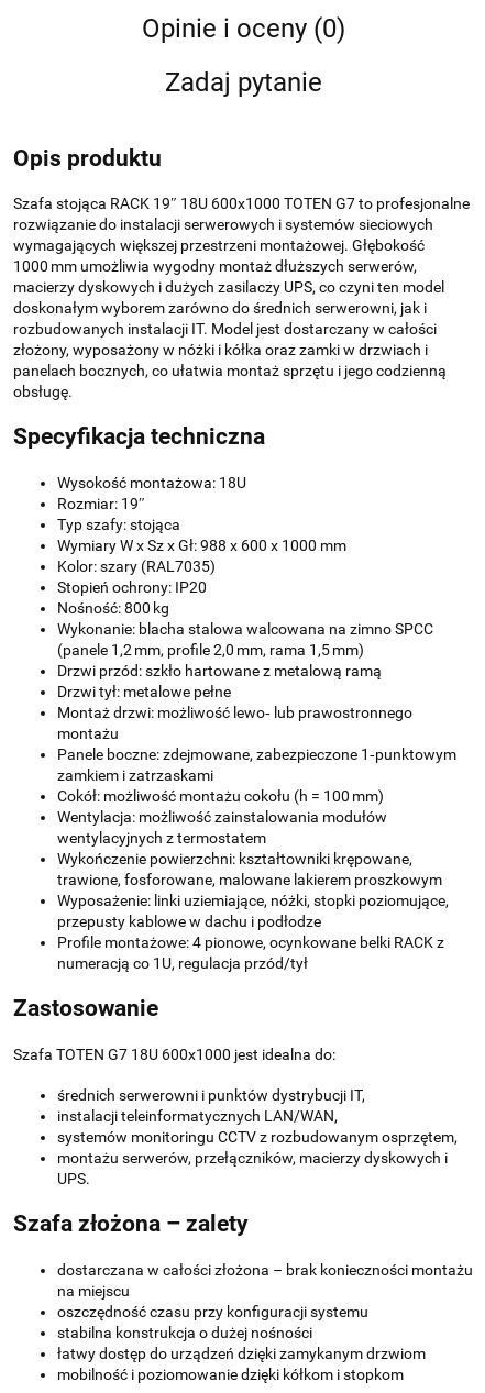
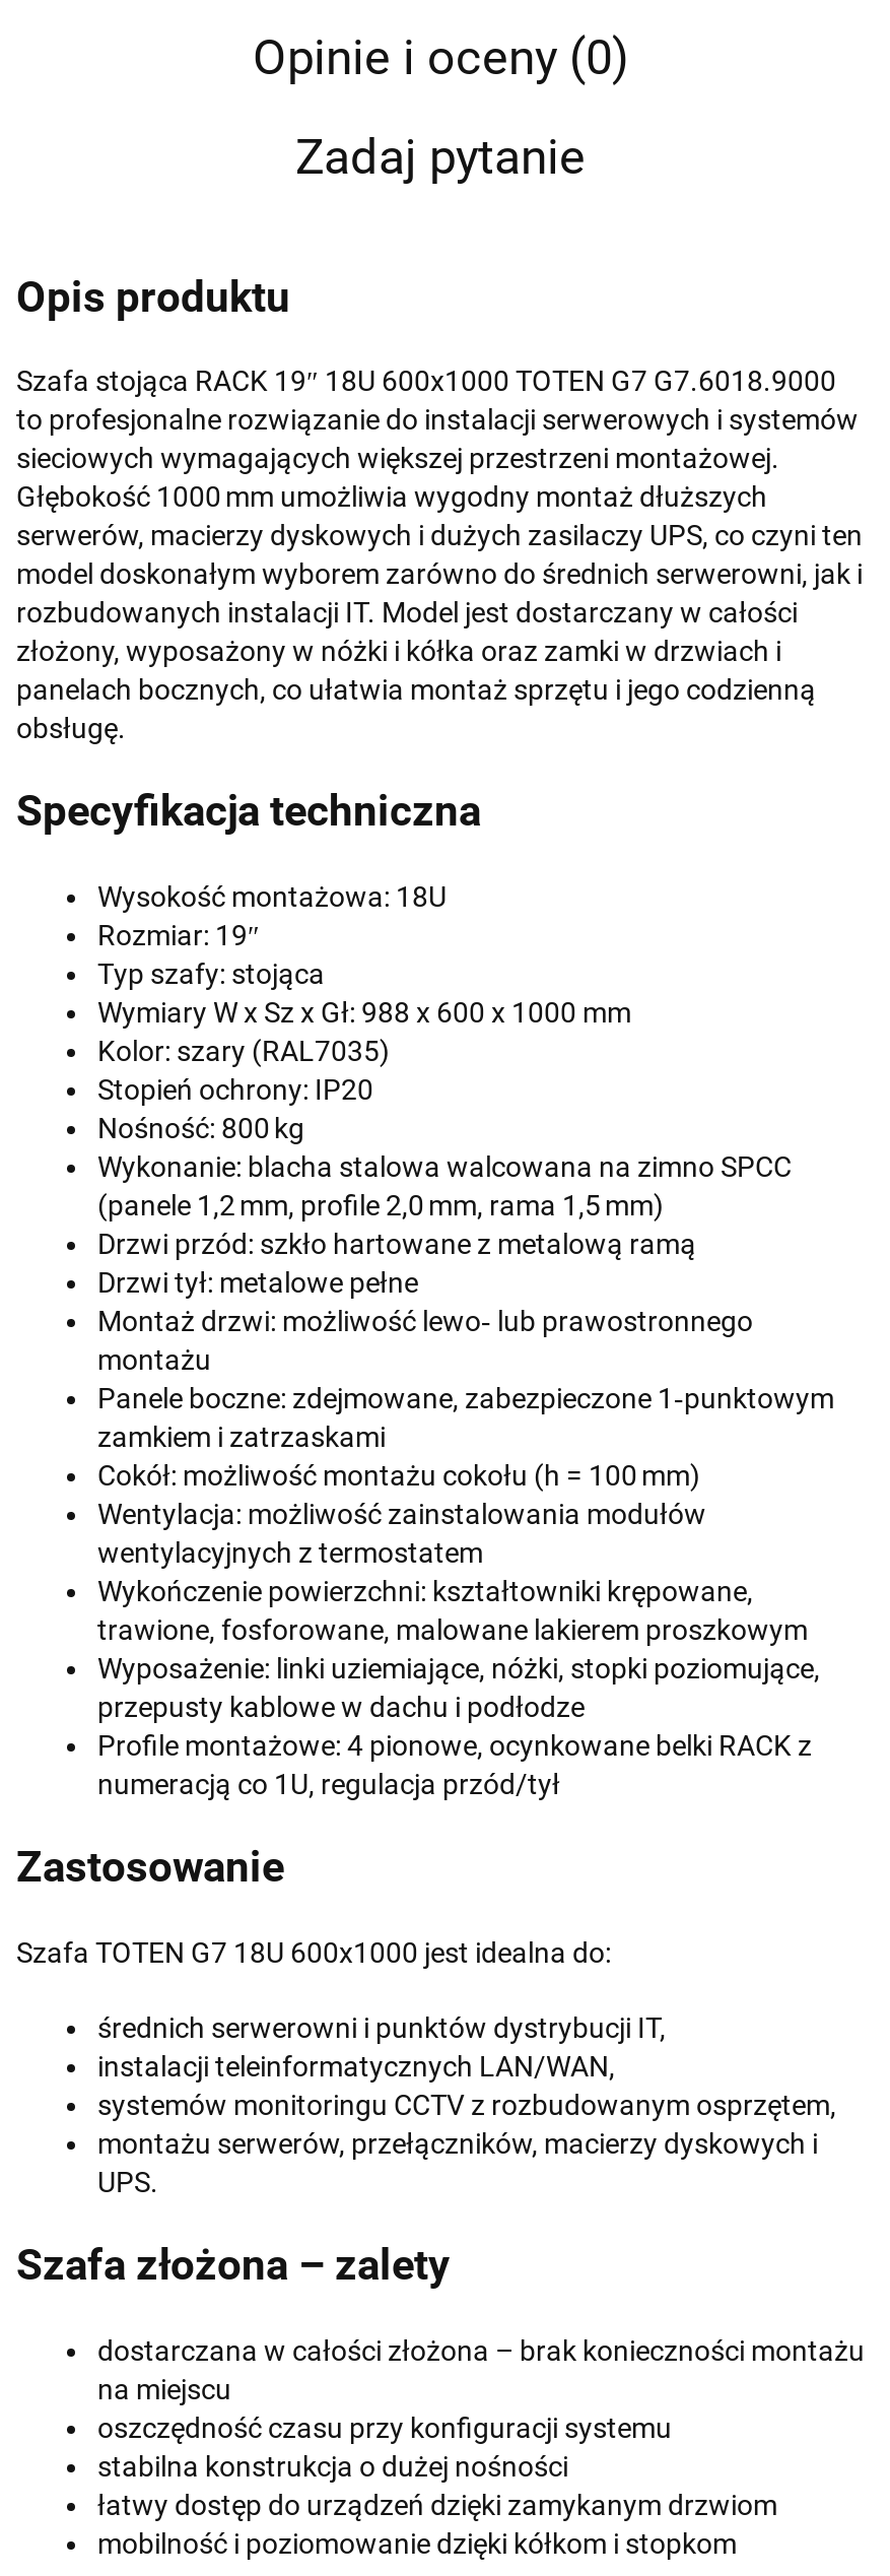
- Szafa stojąca RACK 19″ 18U 600x1000 TOTEN G7 to profesjonalne
- rozwiązanie do instalacji serwerowych i systemów sieciowych
- wymagających większej przestrzeni montażowej. Głębokość
- 1000 mm umożliwia wygodny montaż dłuższych serwerów,
- macierzy dyskowych i dużych zasilaczy UPS, co czyni ten model
- doskonałym wyborem zarówno do średnich serwerowni, jak i
+ Szafa stojąca RACK 19″ 18U 600x1000 TOTEN G7 G7.6018.9000
+ to profesjonalne rozwiązanie do instalacji serwerowych i systemów
+ sieciowych wymagających większej przestrzeni montażowej.
+ Głębokość 1000 mm umożliwia wygodny montaż dłuższych
+ serwerów, macierzy dyskowych i dużych zasilaczy UPS, co czyni ten
+ model doskonałym wyborem zarówno do średnich serwerowni, jak i
